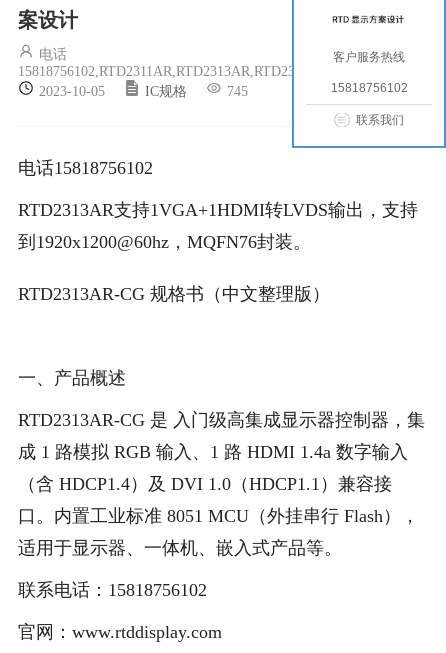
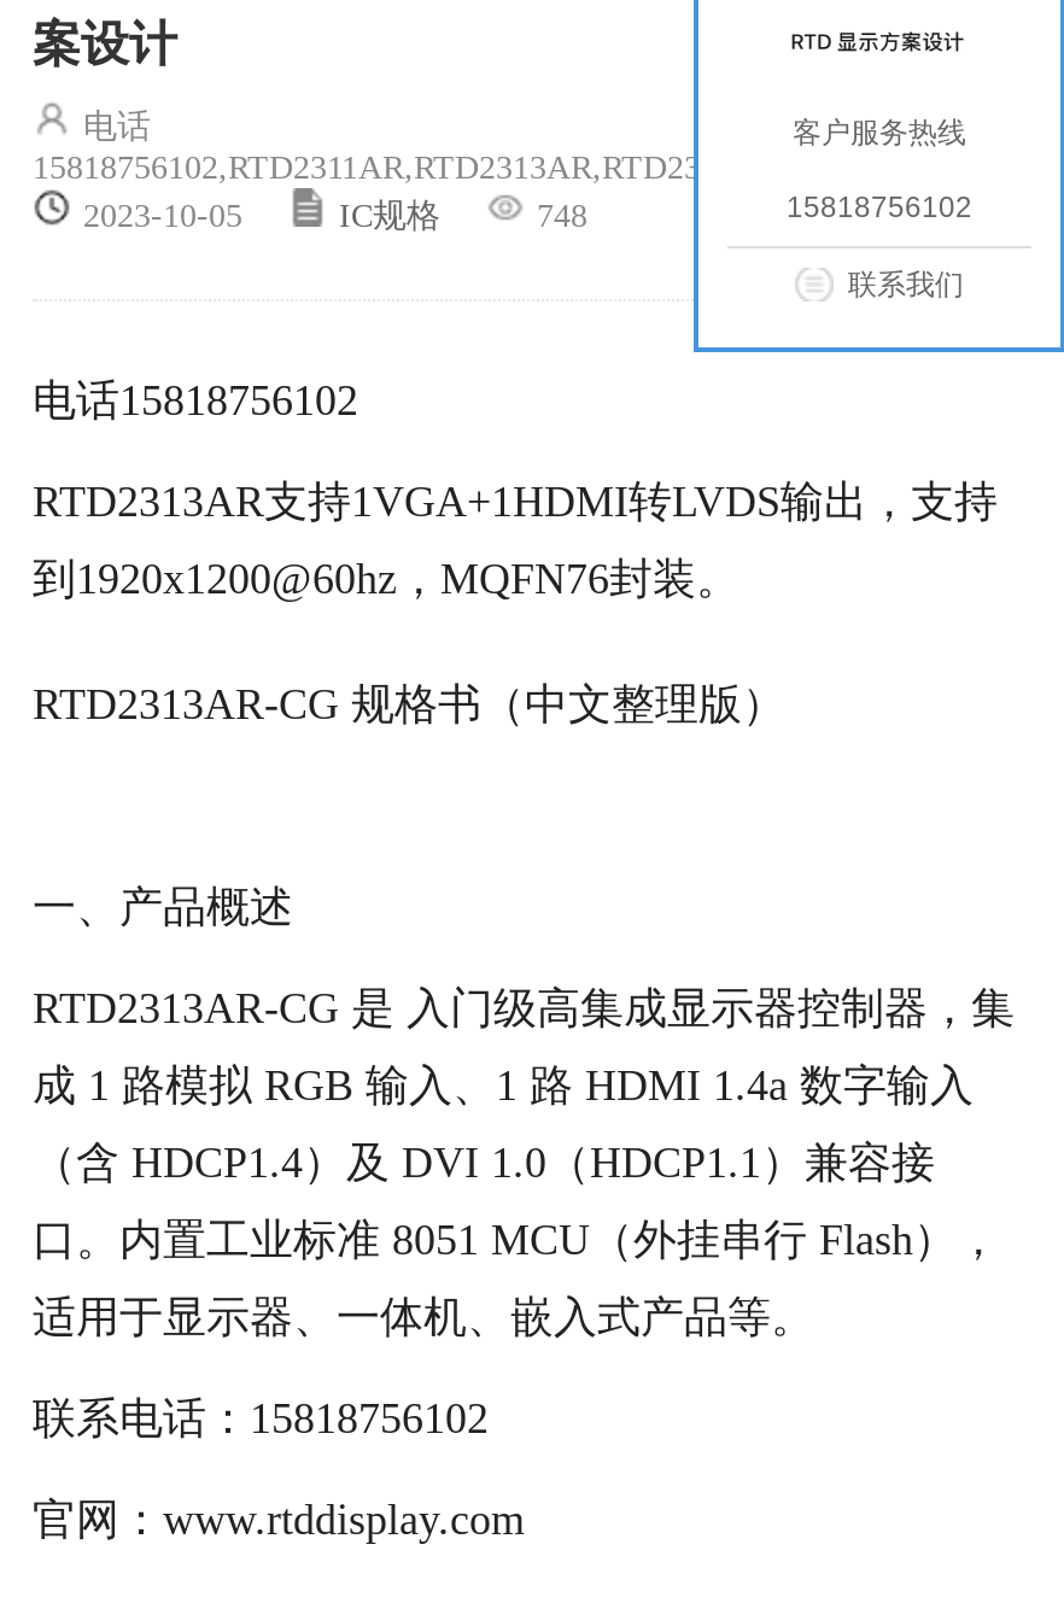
- 745
+ 748
